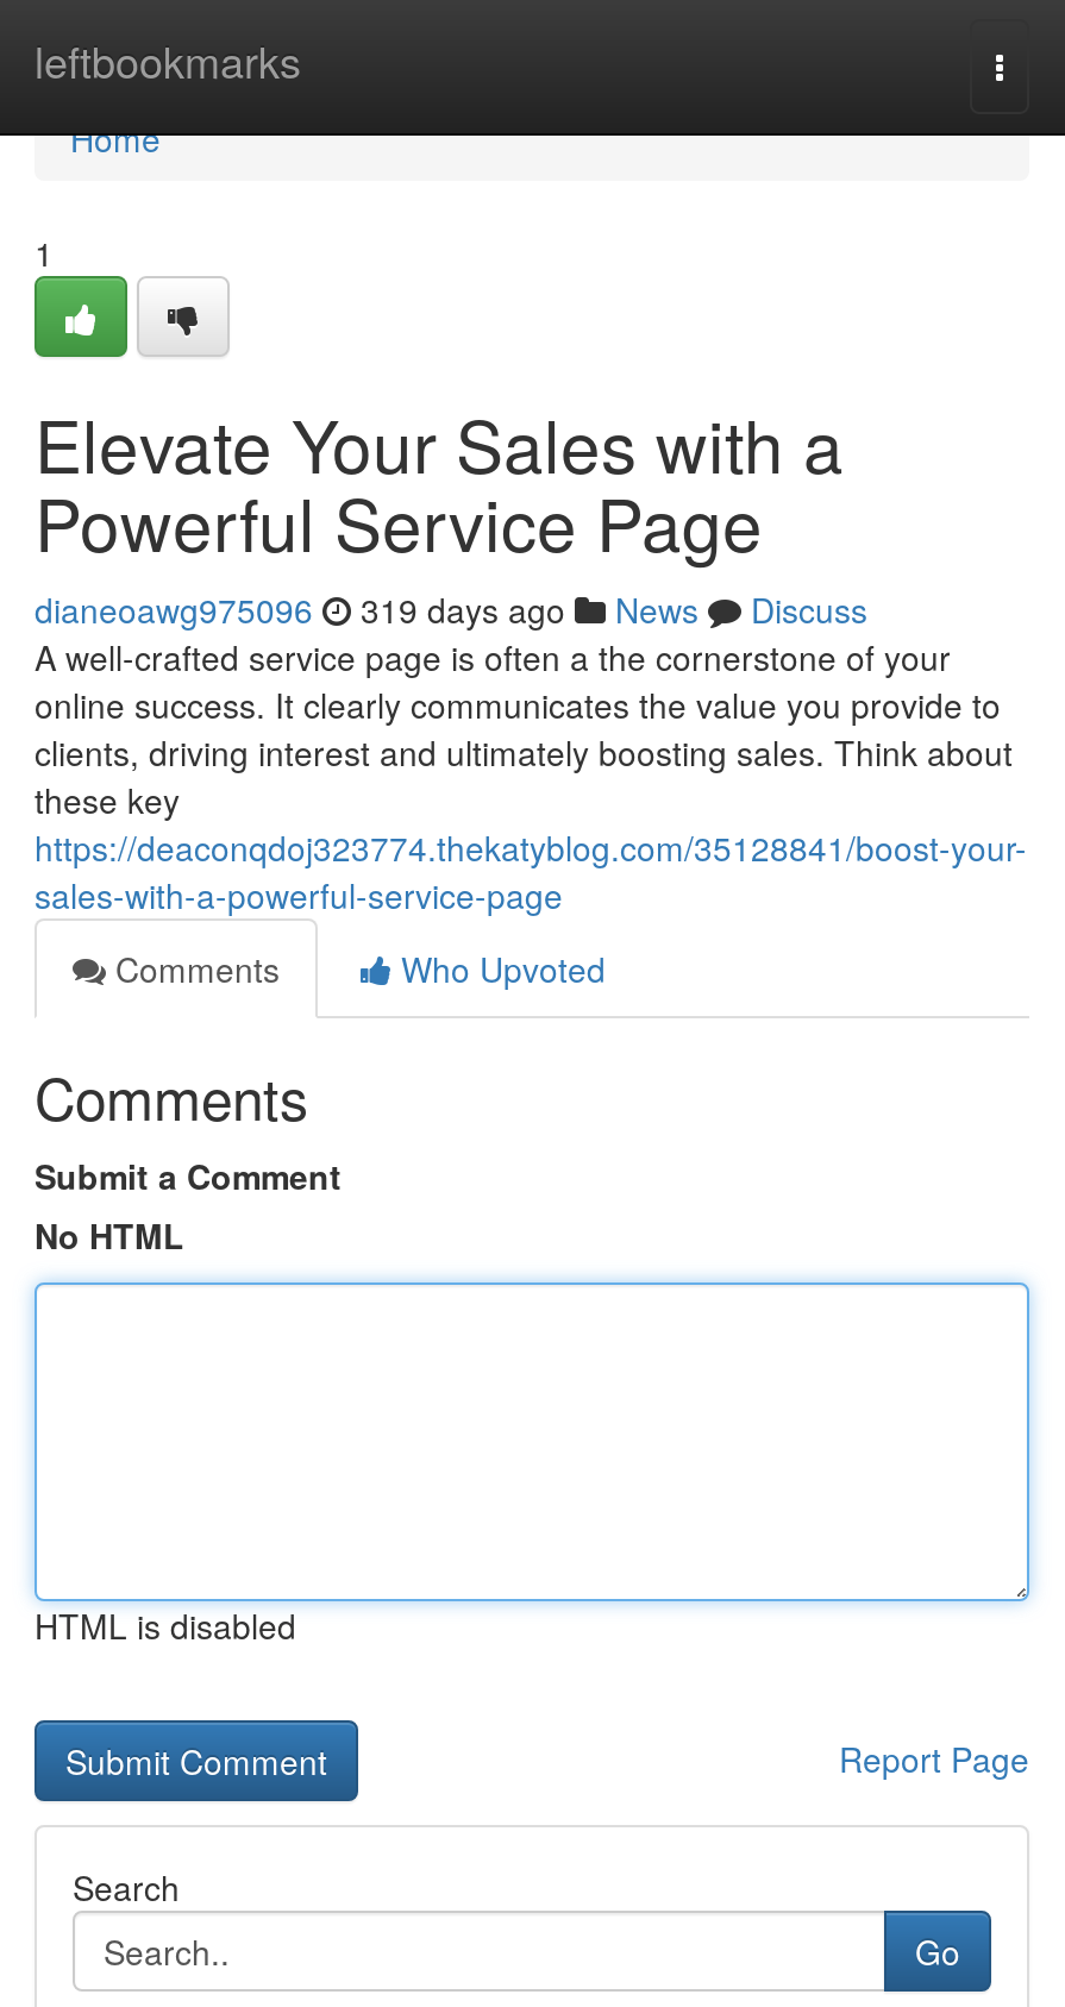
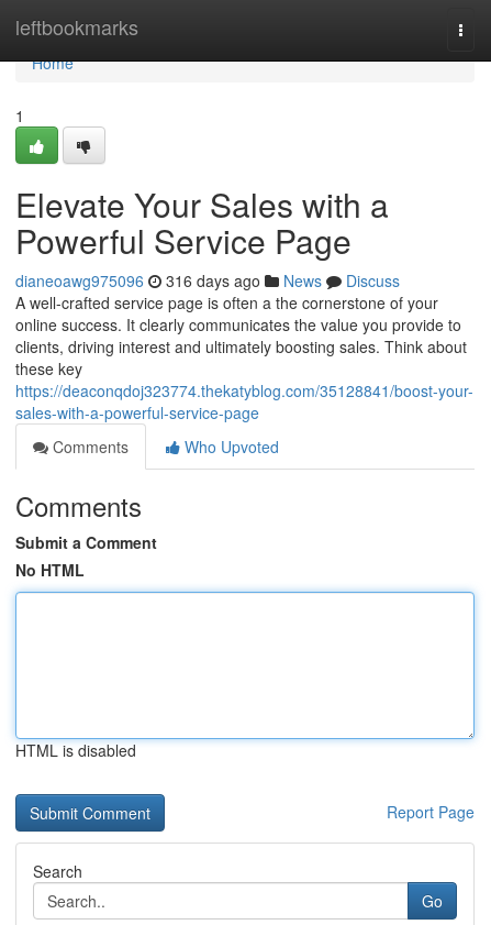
- dianeoawg975096 319 days ago News Discuss
+ dianeoawg975096 316 days ago News Discuss
